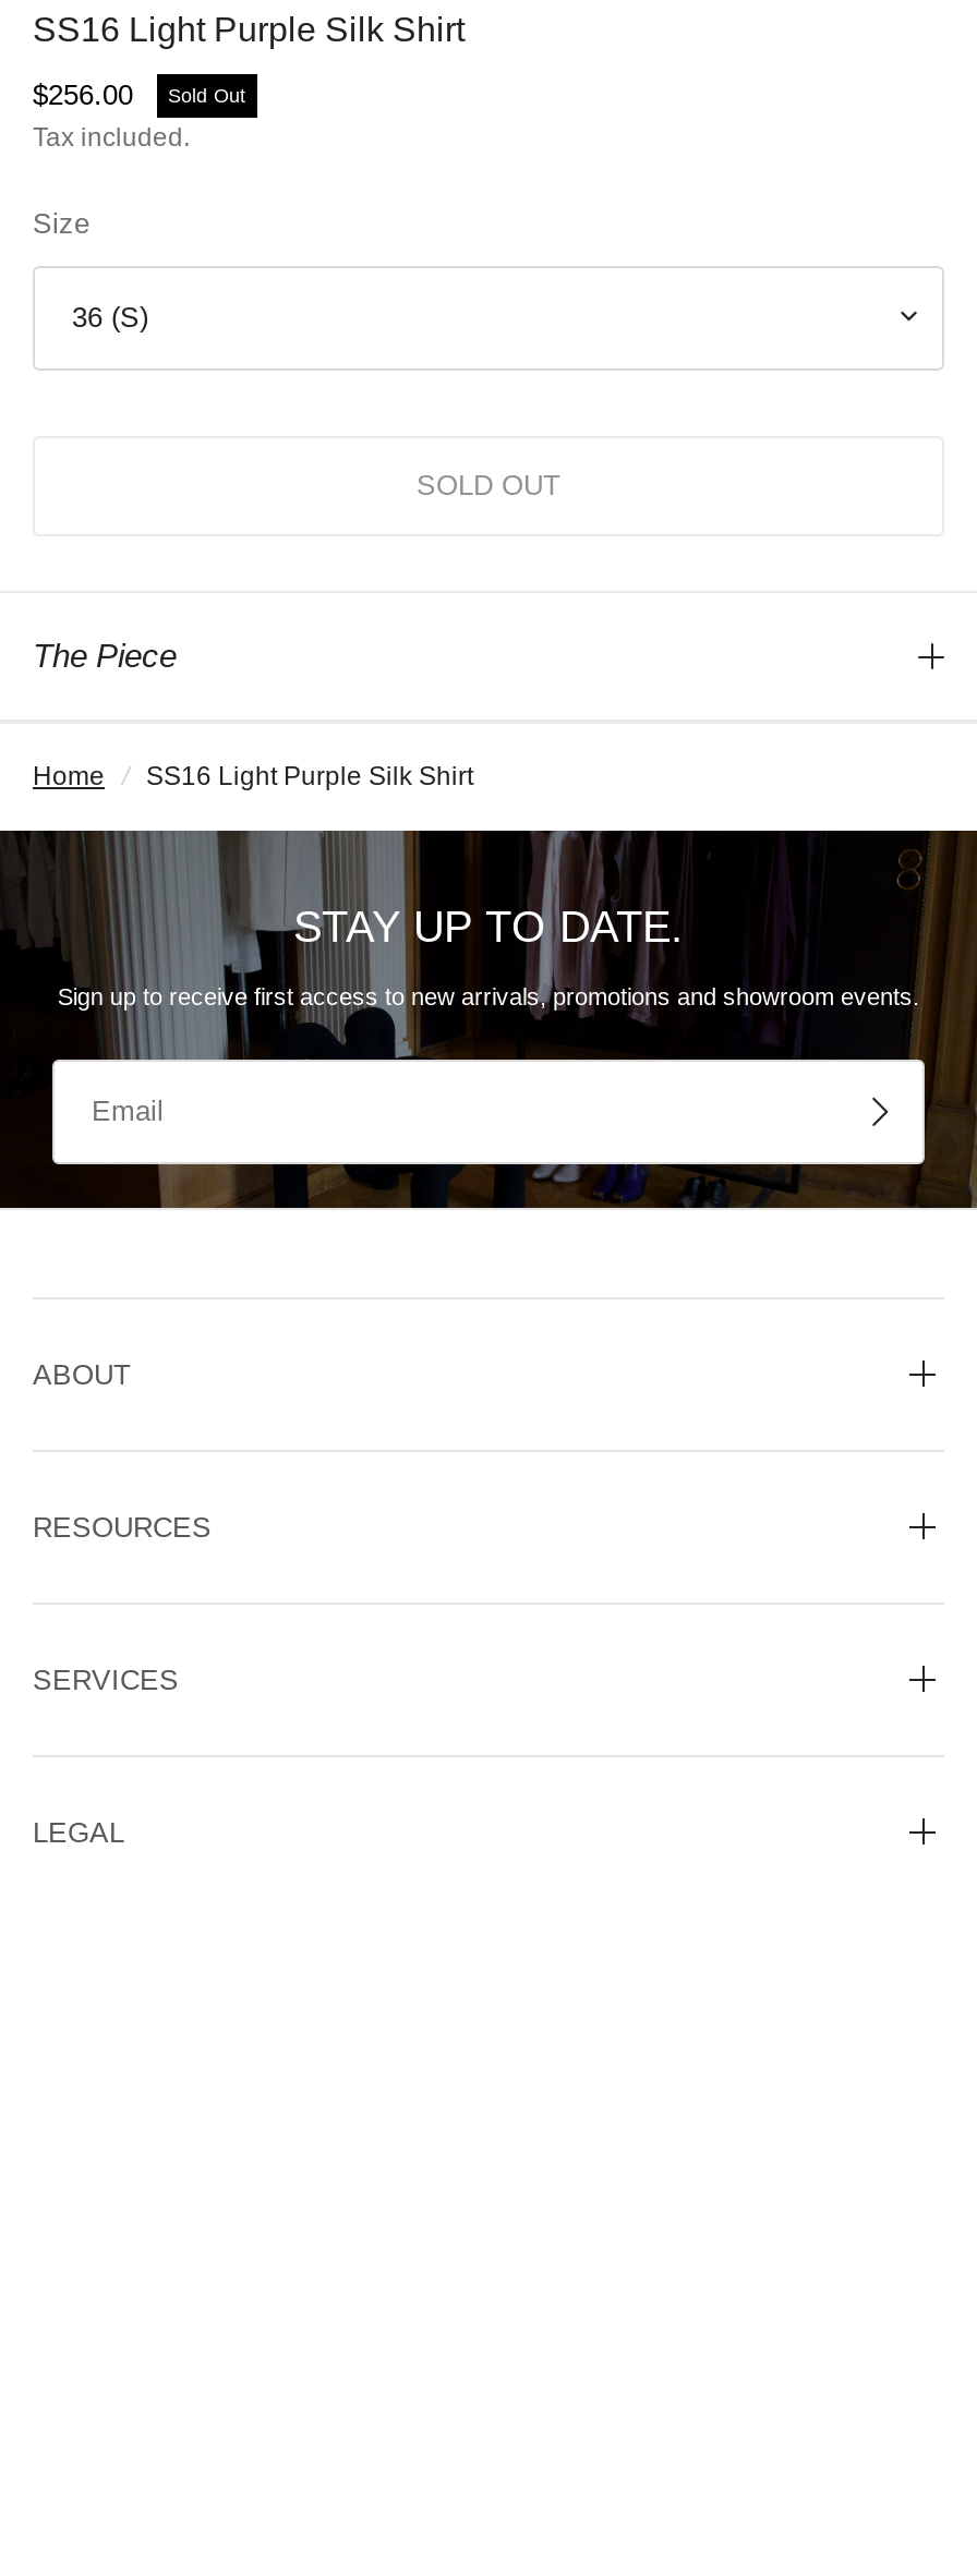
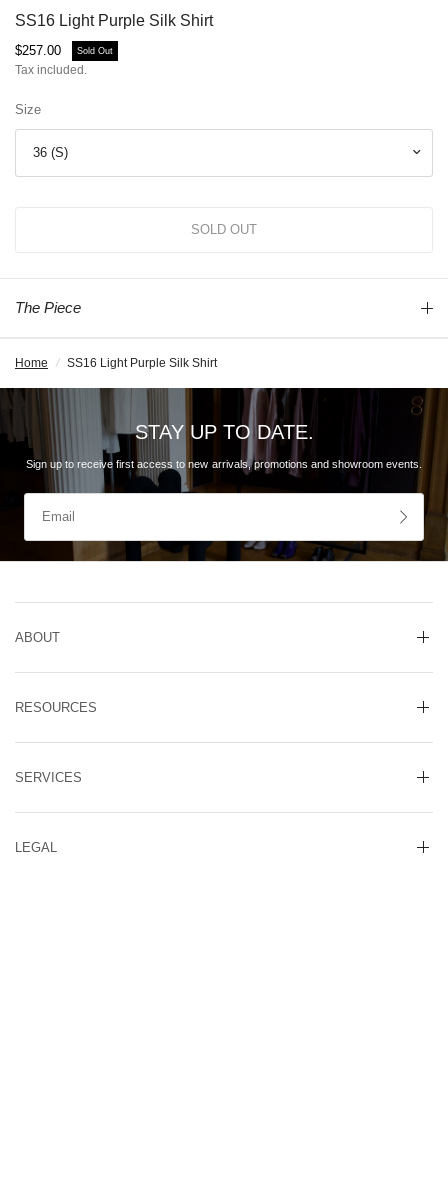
- $256.00 Sold Out
+ $257.00 Sold Out
